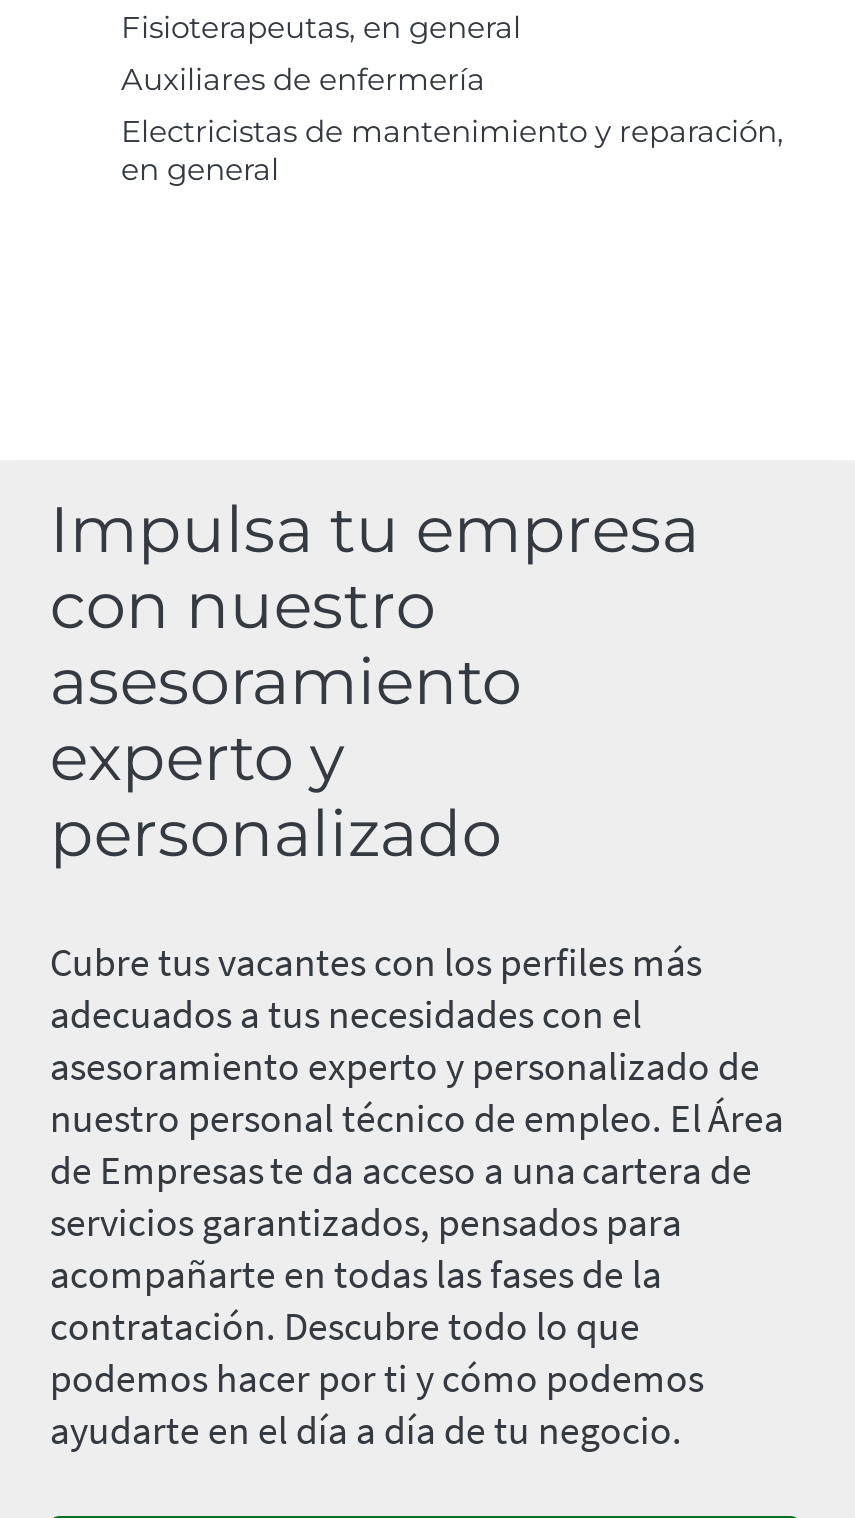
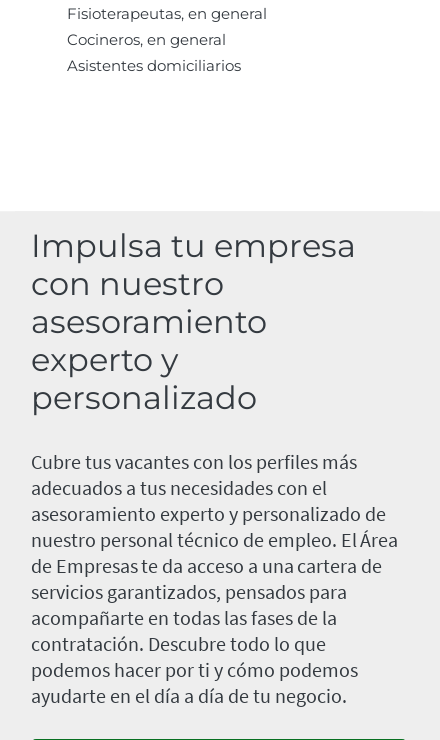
- Auxiliares de enfermería
- Electricistas de mantenimiento y reparación,
- en general
+ Cocineros, en general
+ Asistentes domiciliarios
